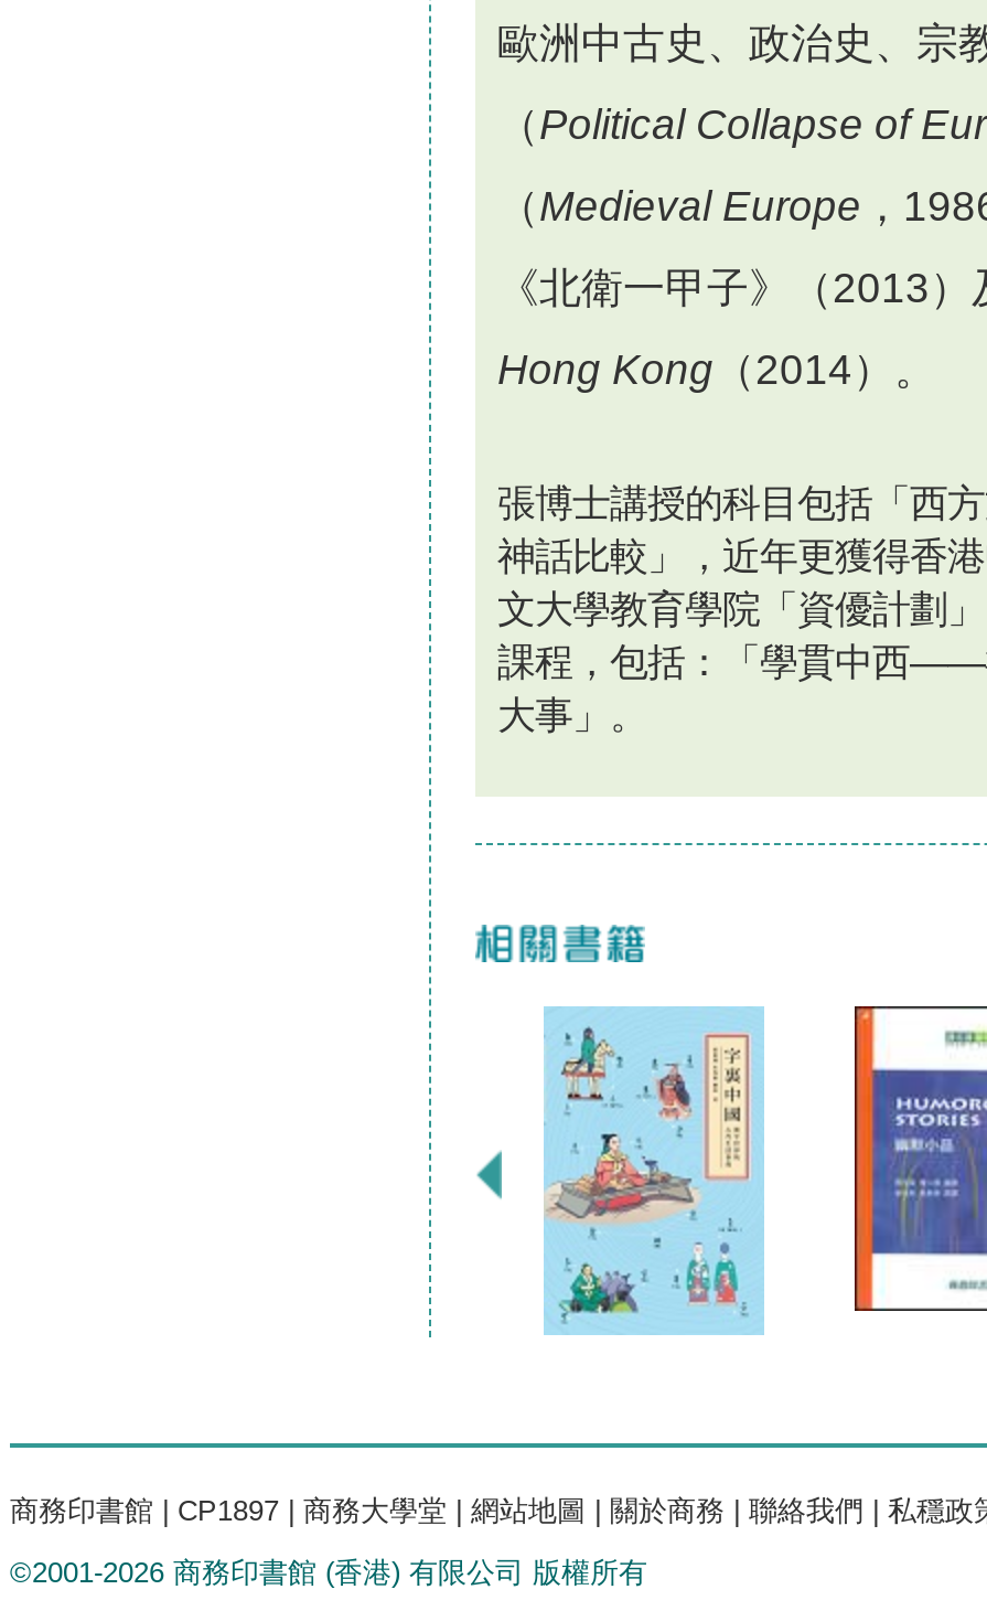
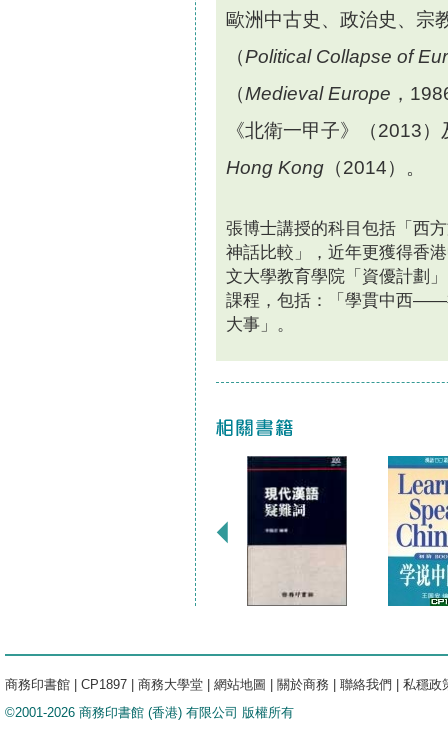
- [image]
+ [image]

- [image]
+ [image]
